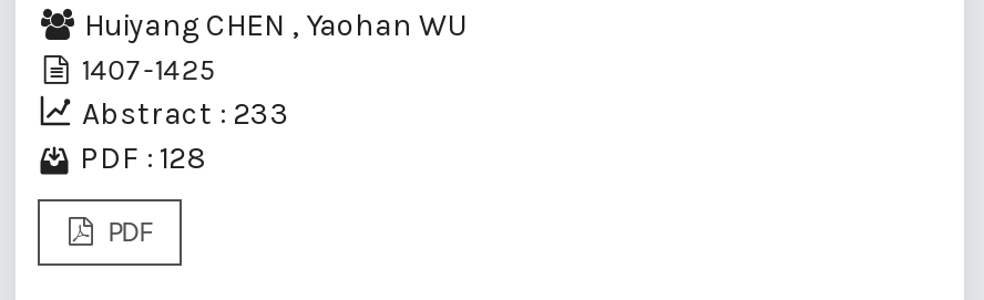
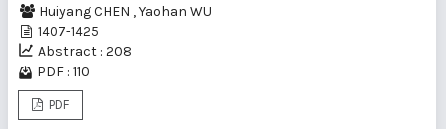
- Abstract : 233
+ Abstract : 208

- PDF : 128
+ PDF : 110
